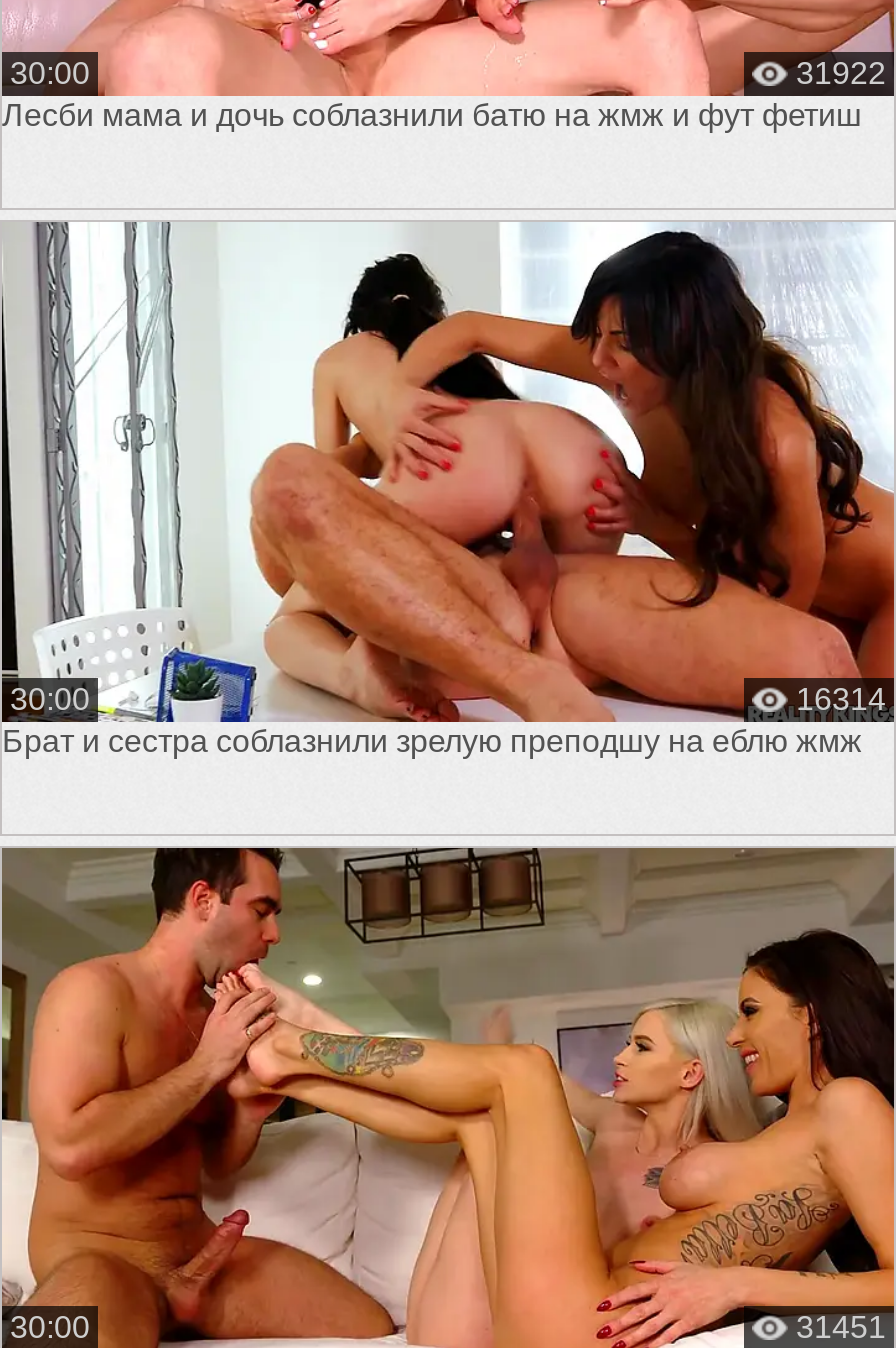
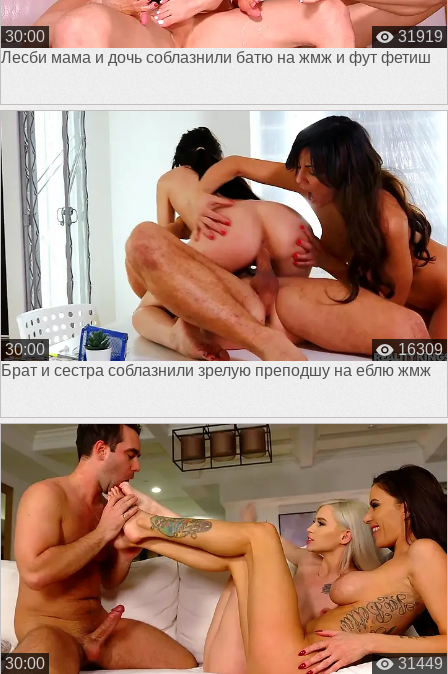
- 31922
+ 31919

- 16314
+ 16309

- 31451
+ 31449
